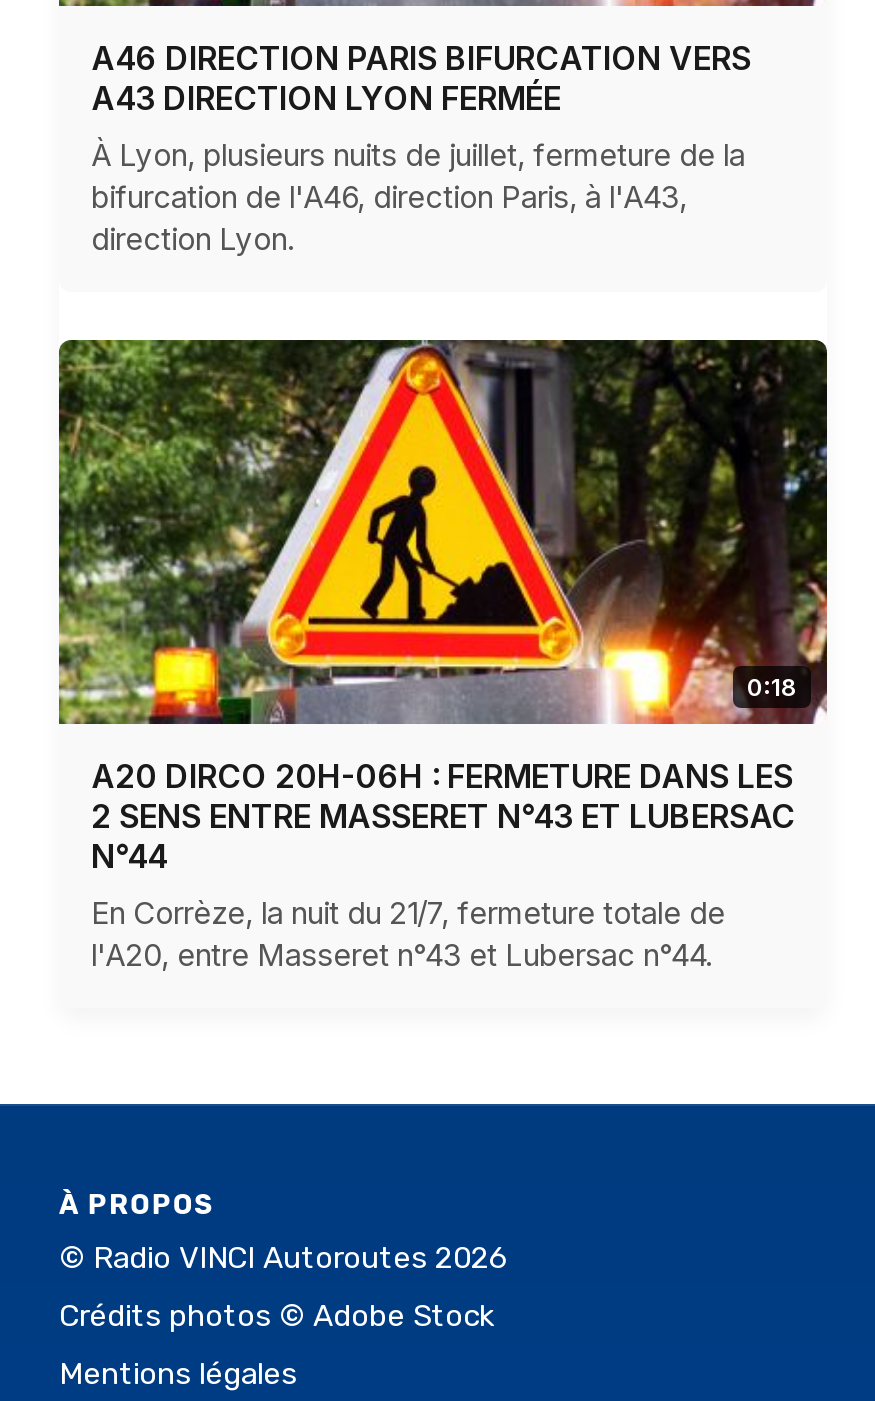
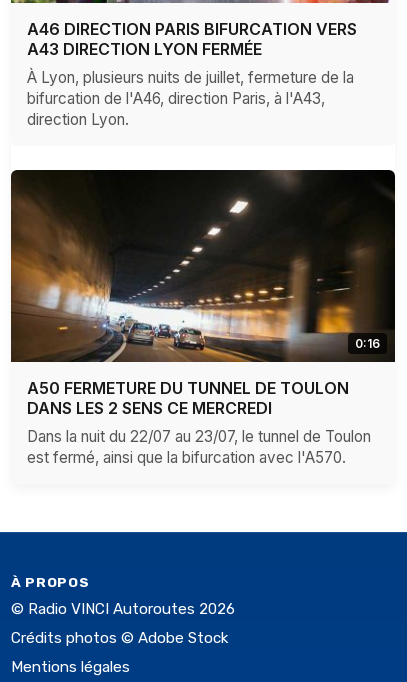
- [image]
- 0:18
+ [image]
+ 0:16

- A20 DIRCO 20H-06H : FERMETURE DANS LES
- 2 SENS ENTRE MASSERET N°43 ET LUBERSAC
- N°44
- En Corrèze, la nuit du 21/7, fermeture totale de
- l'A20, entre Masseret n°43 et Lubersac n°44.
+ A50 FERMETURE DU TUNNEL DE TOULON
+ DANS LES 2 SENS CE MERCREDI
+ Dans la nuit du 22/07 au 23/07, le tunnel de Toulon
+ est fermé, ainsi que la bifurcation avec l'A570.
